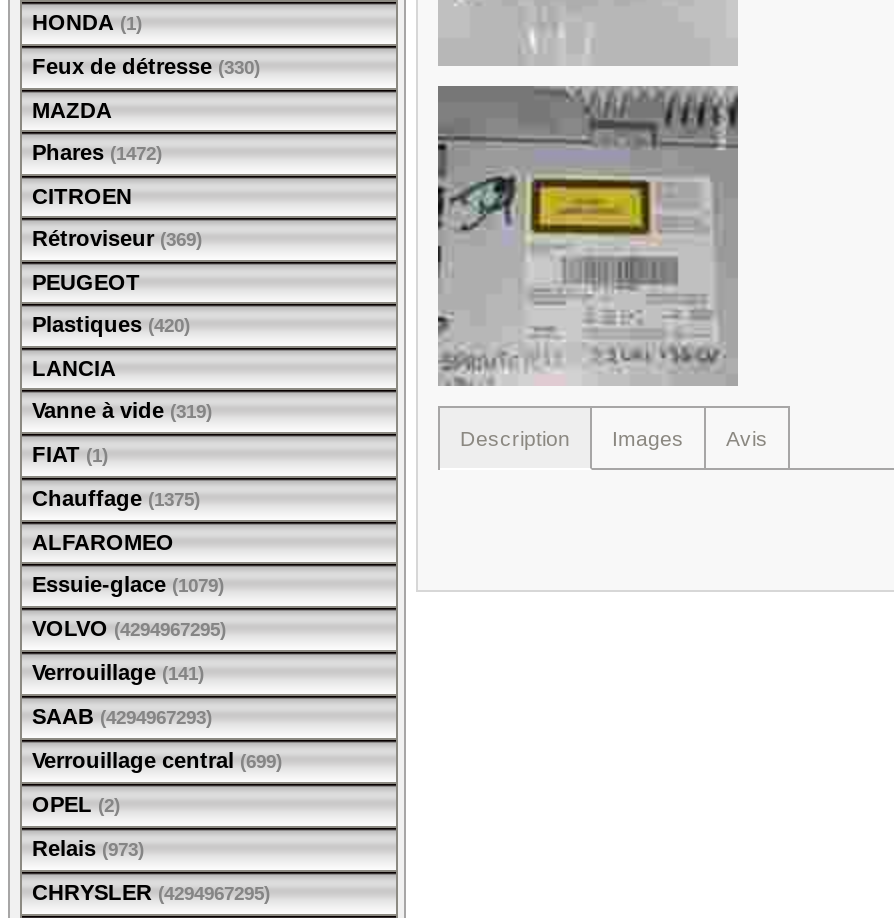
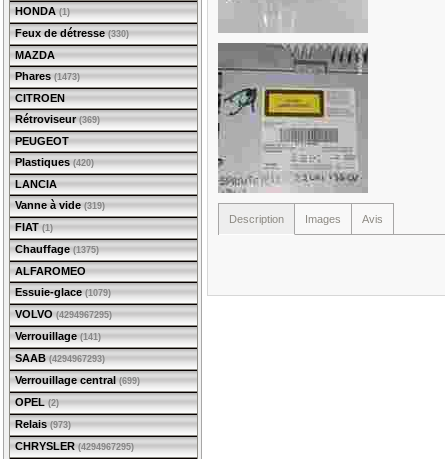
- Phares (1472)
+ Phares (1473)
